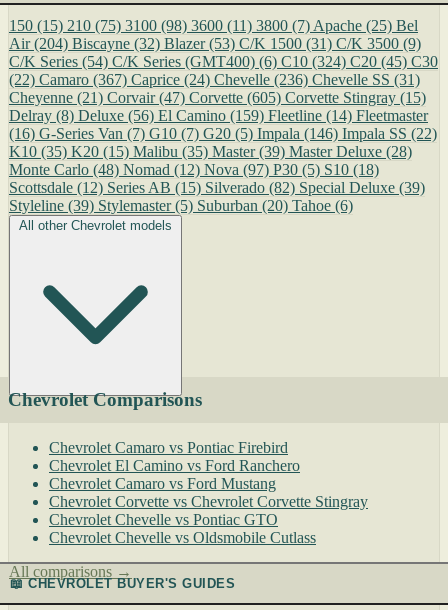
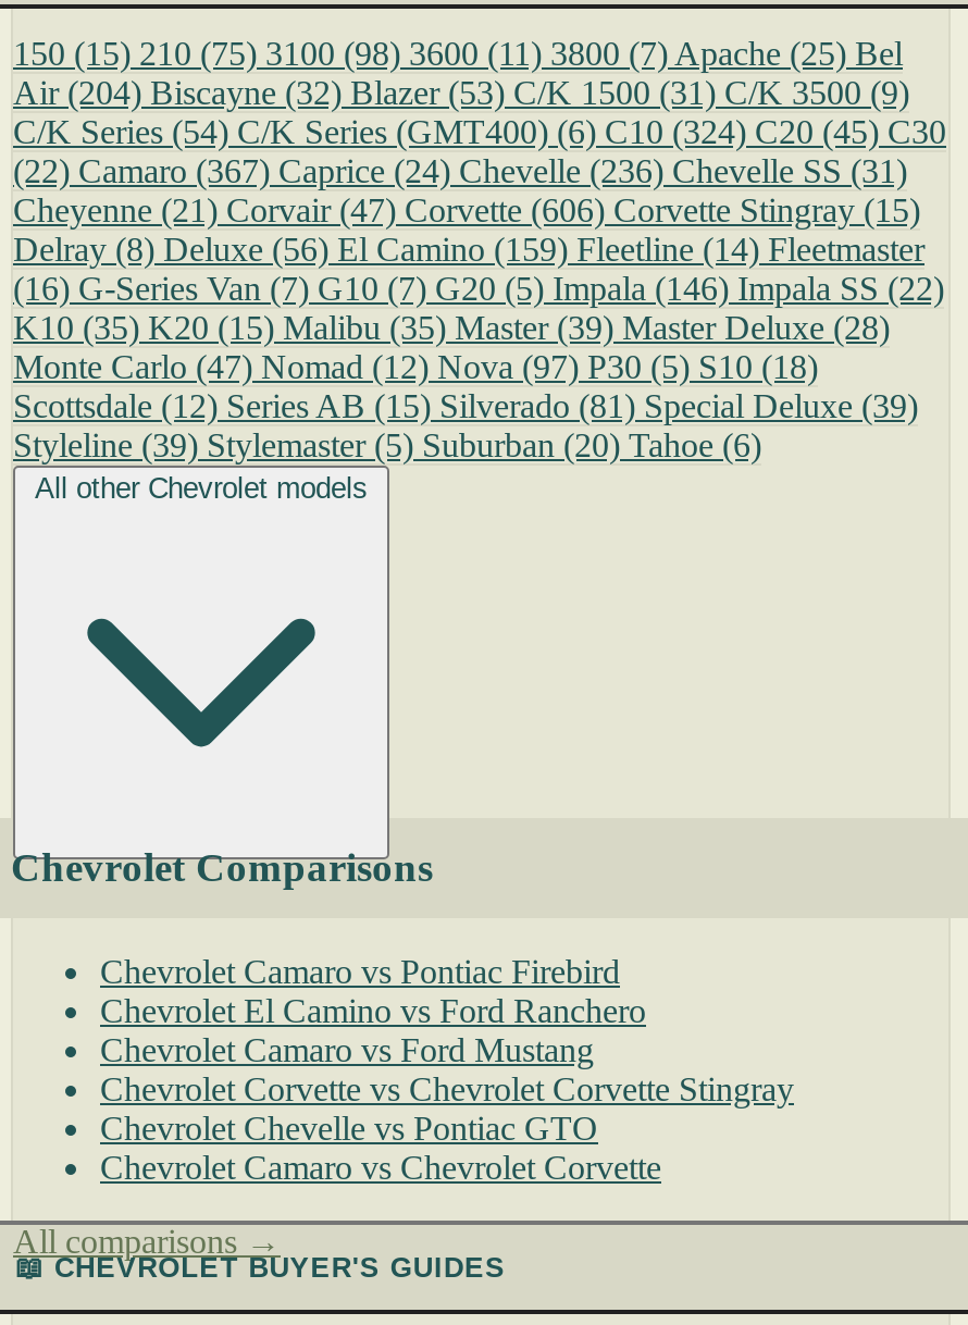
- Cheyenne (21) Corvair (47) Corvette (605) Corvette Stingray (15)
+ Cheyenne (21) Corvair (47) Corvette (606) Corvette Stingray (15)

- Monte Carlo (48) Nomad (12) Nova (97) P30 (5) S10 (18)
+ Monte Carlo (47) Nomad (12) Nova (97) P30 (5) S10 (18)

- Scottsdale (12) Series AB (15) Silverado (82) Special Deluxe (39)
+ Scottsdale (12) Series AB (15) Silverado (81) Special Deluxe (39)

- Chevrolet Chevelle vs Oldsmobile Cutlass
+ Chevrolet Camaro vs Chevrolet Corvette
